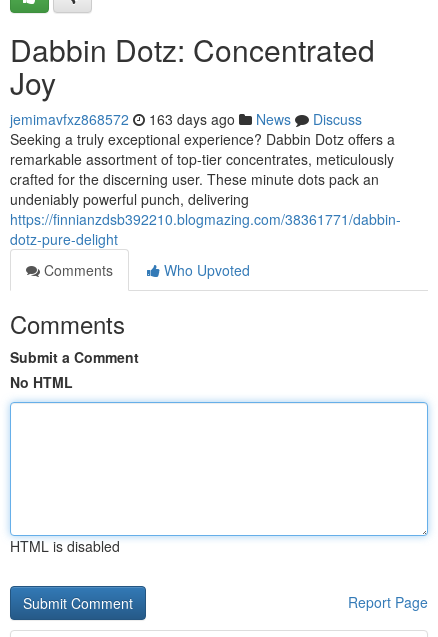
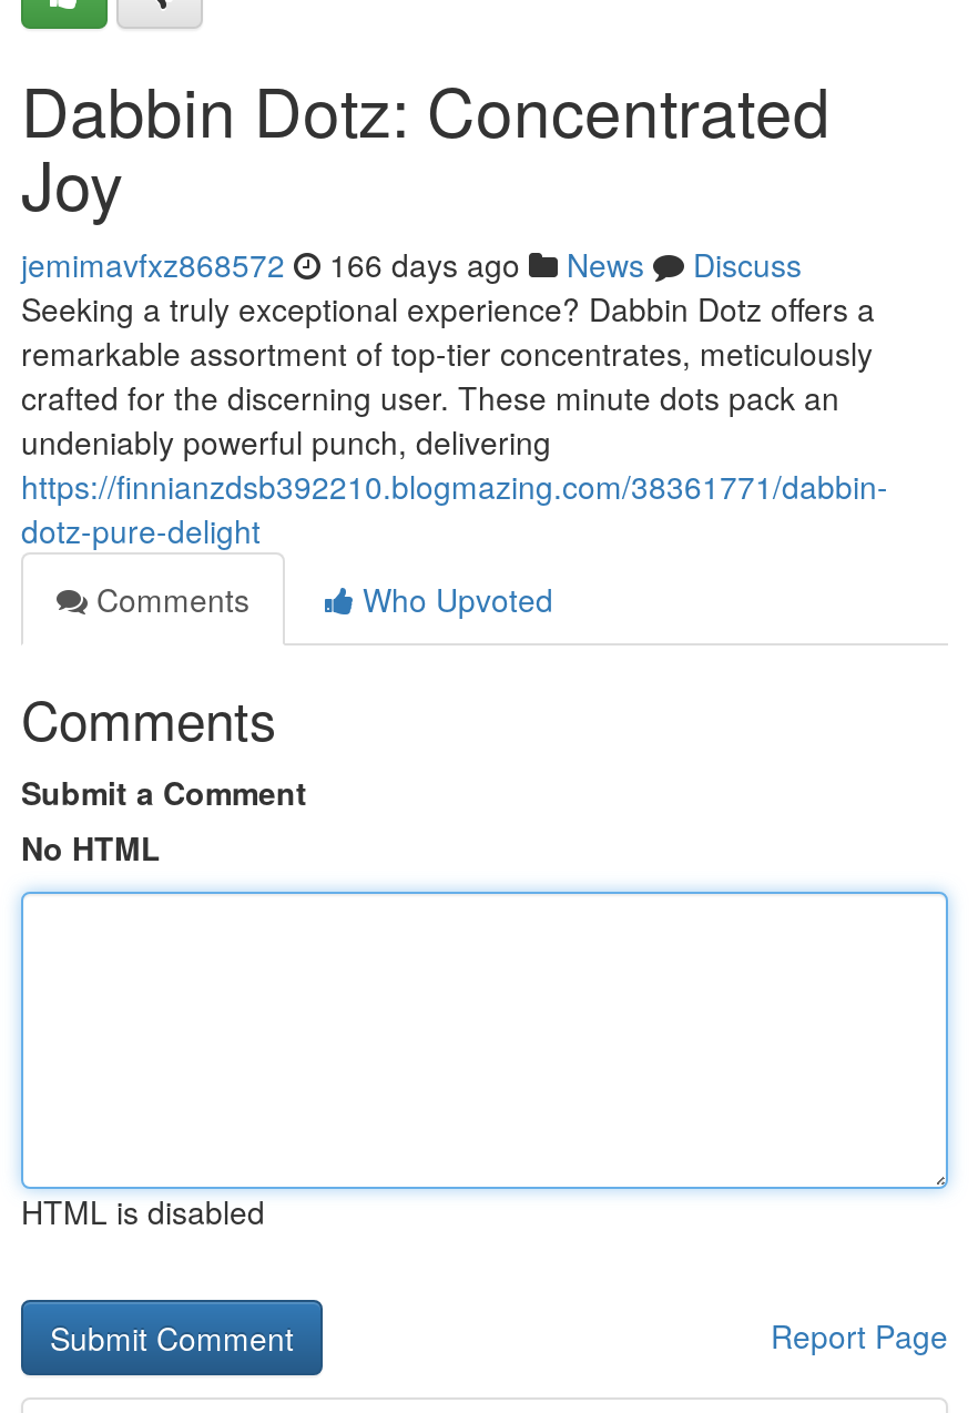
- jemimavfxz868572 163 days ago News Discuss
+ jemimavfxz868572 166 days ago News Discuss
